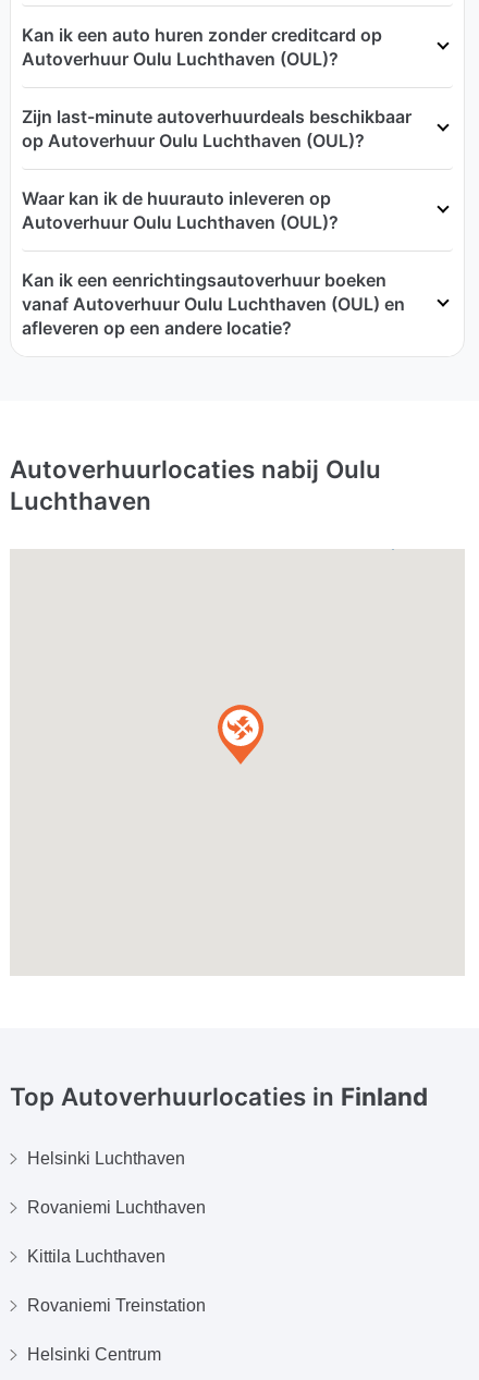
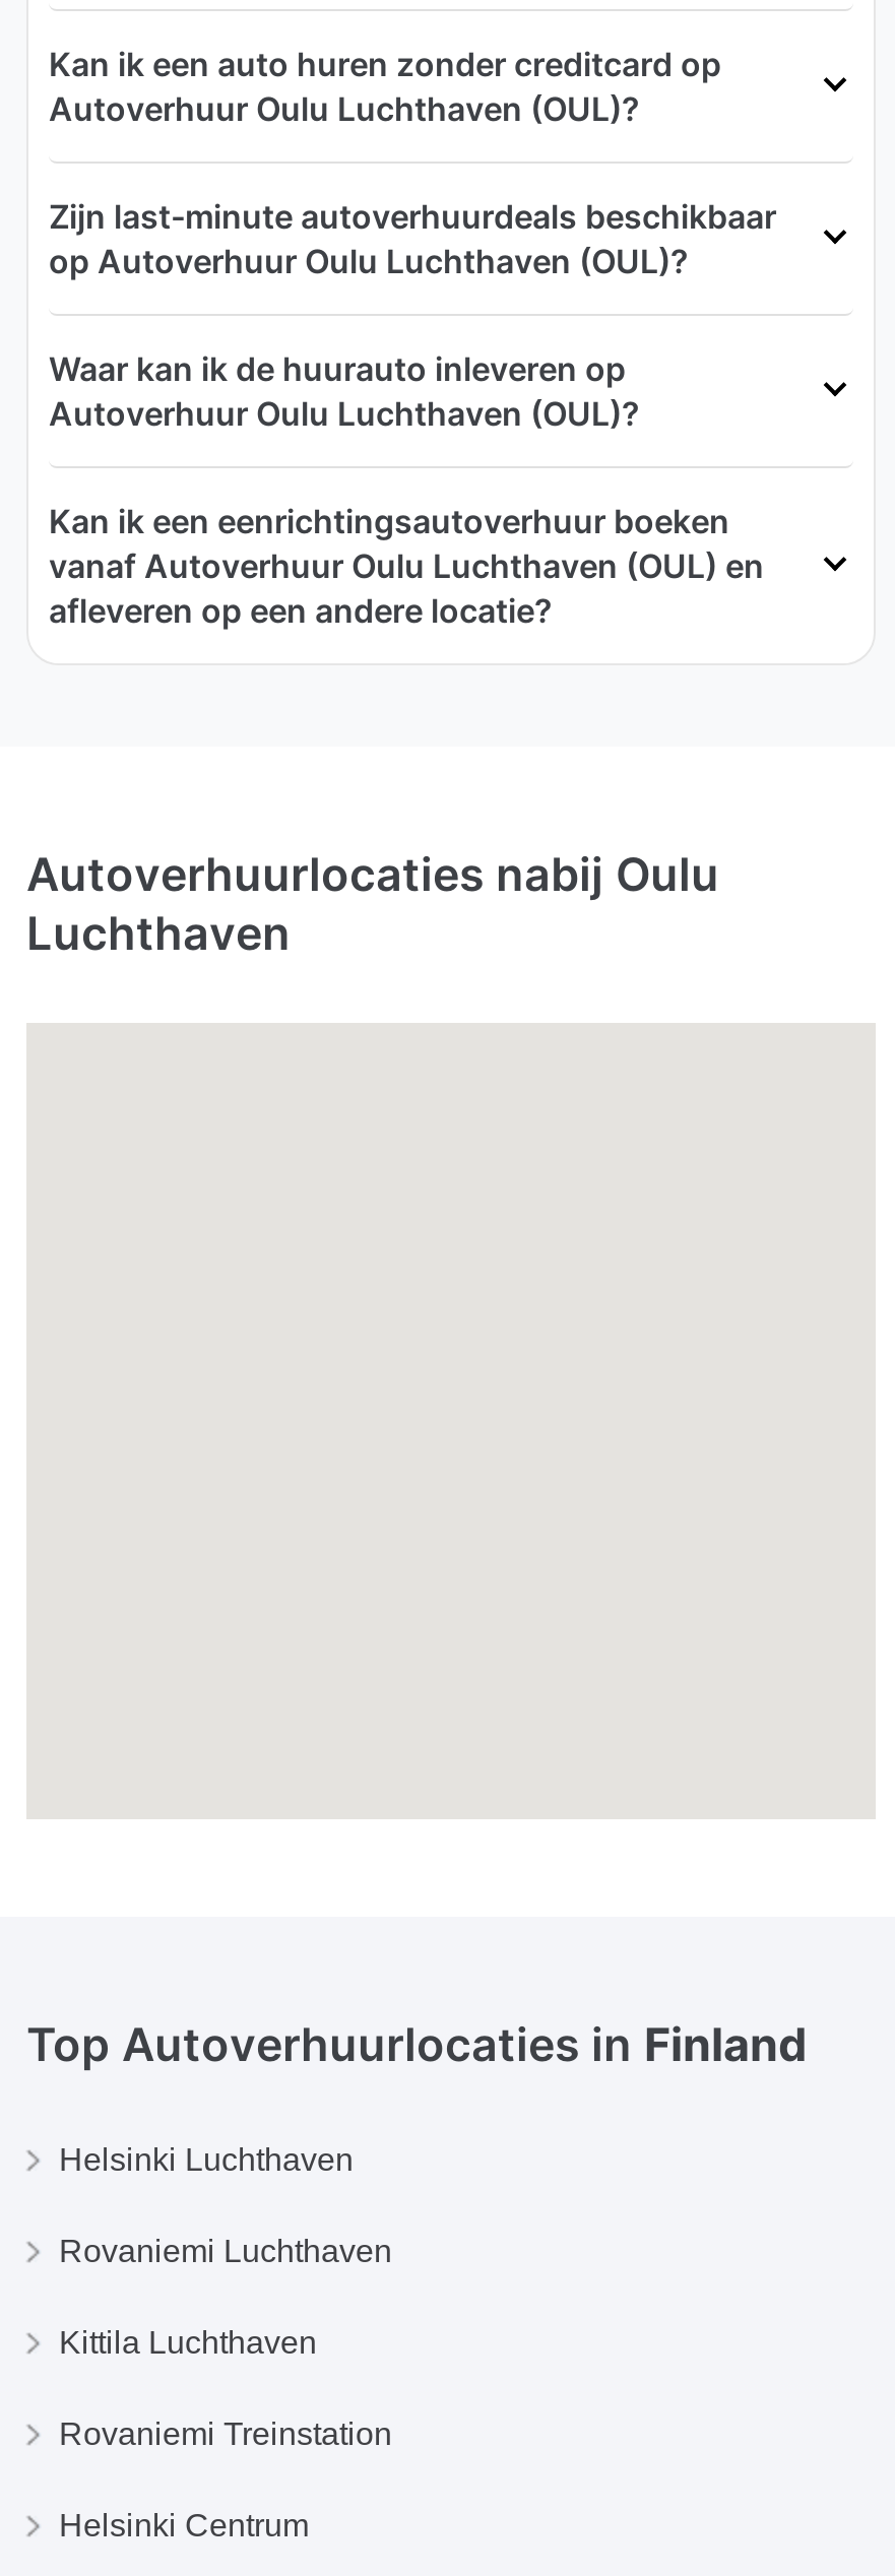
- [image]
